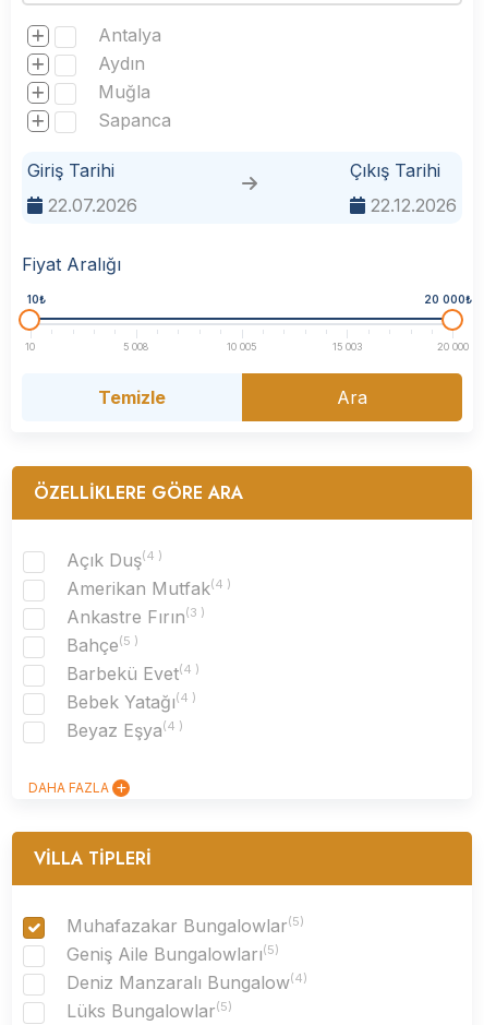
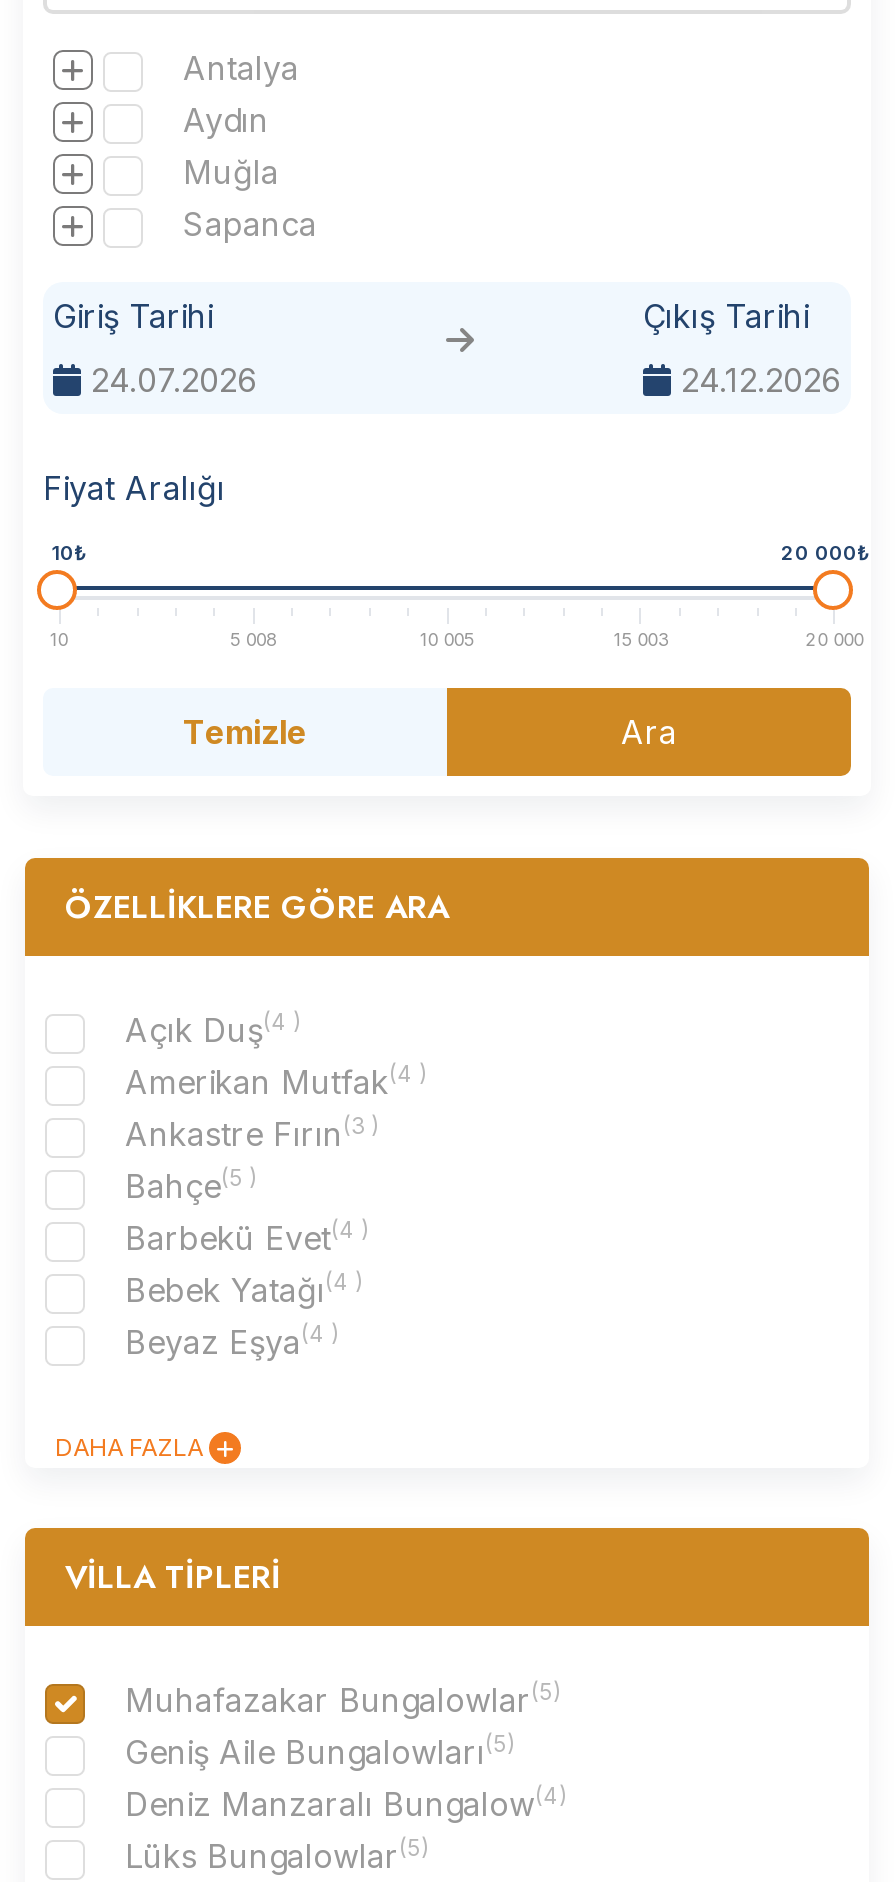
- 22.07.2026
+ 24.07.2026

- 22.12.2026
+ 24.12.2026
